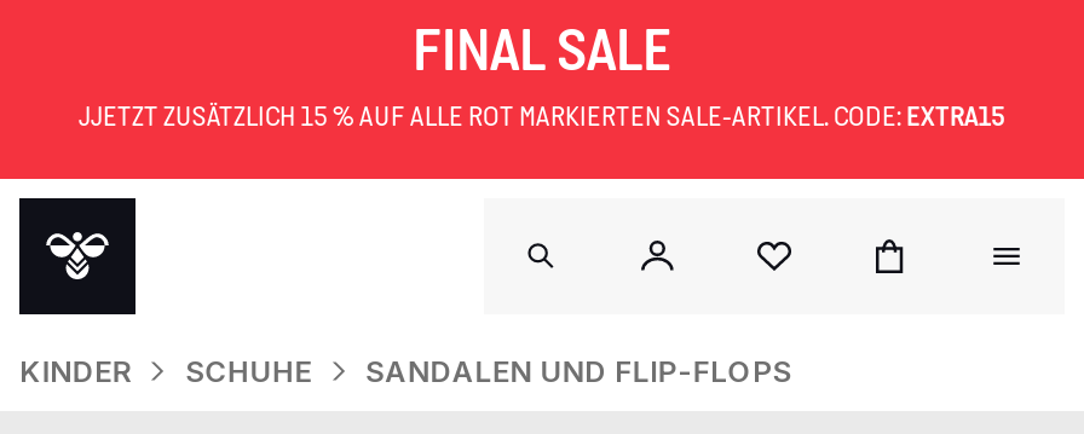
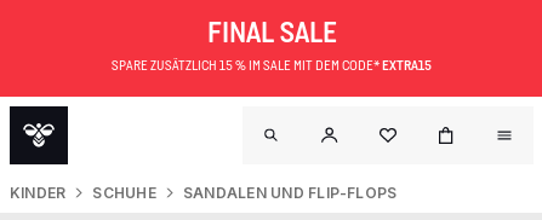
- JJETZT ZUSÄTZLICH 15 % AUF ALLE ROT MARKIERTEN SALE-ARTIKEL. CODE: EXTRA15
+ SPARE ZUSÄTZLICH 15 % IM SALE MIT DEM CODE* EXTRA15
